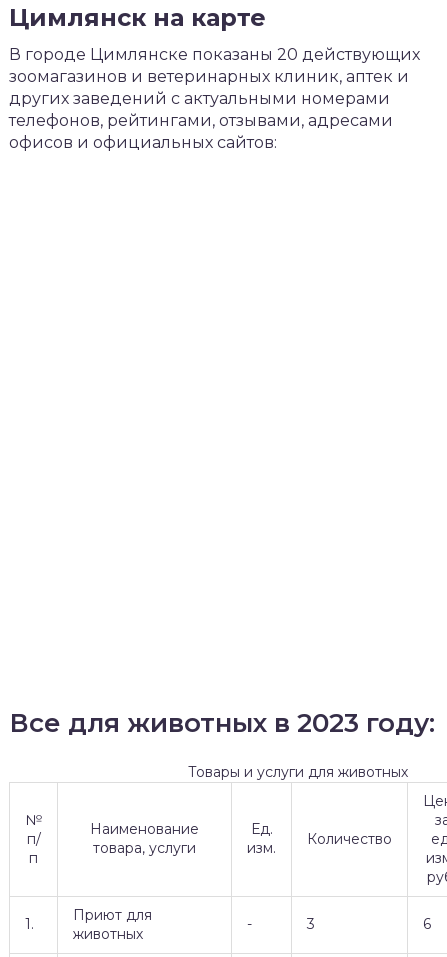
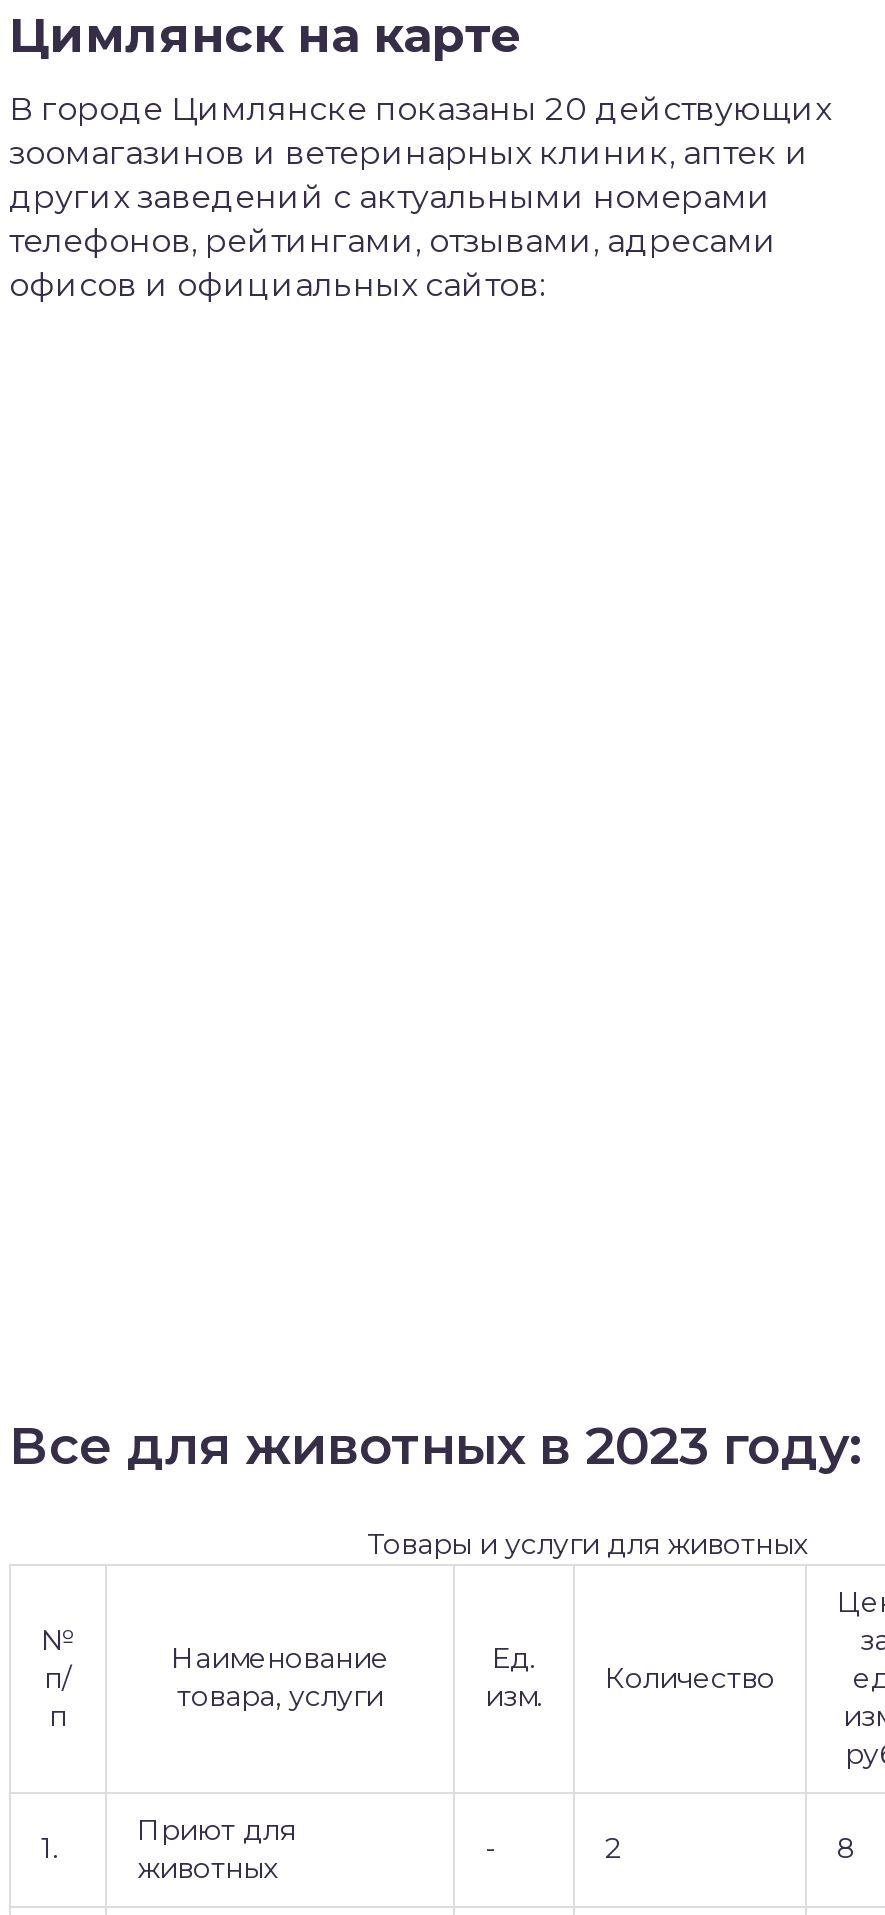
- 3
+ 2

- 6
+ 8
